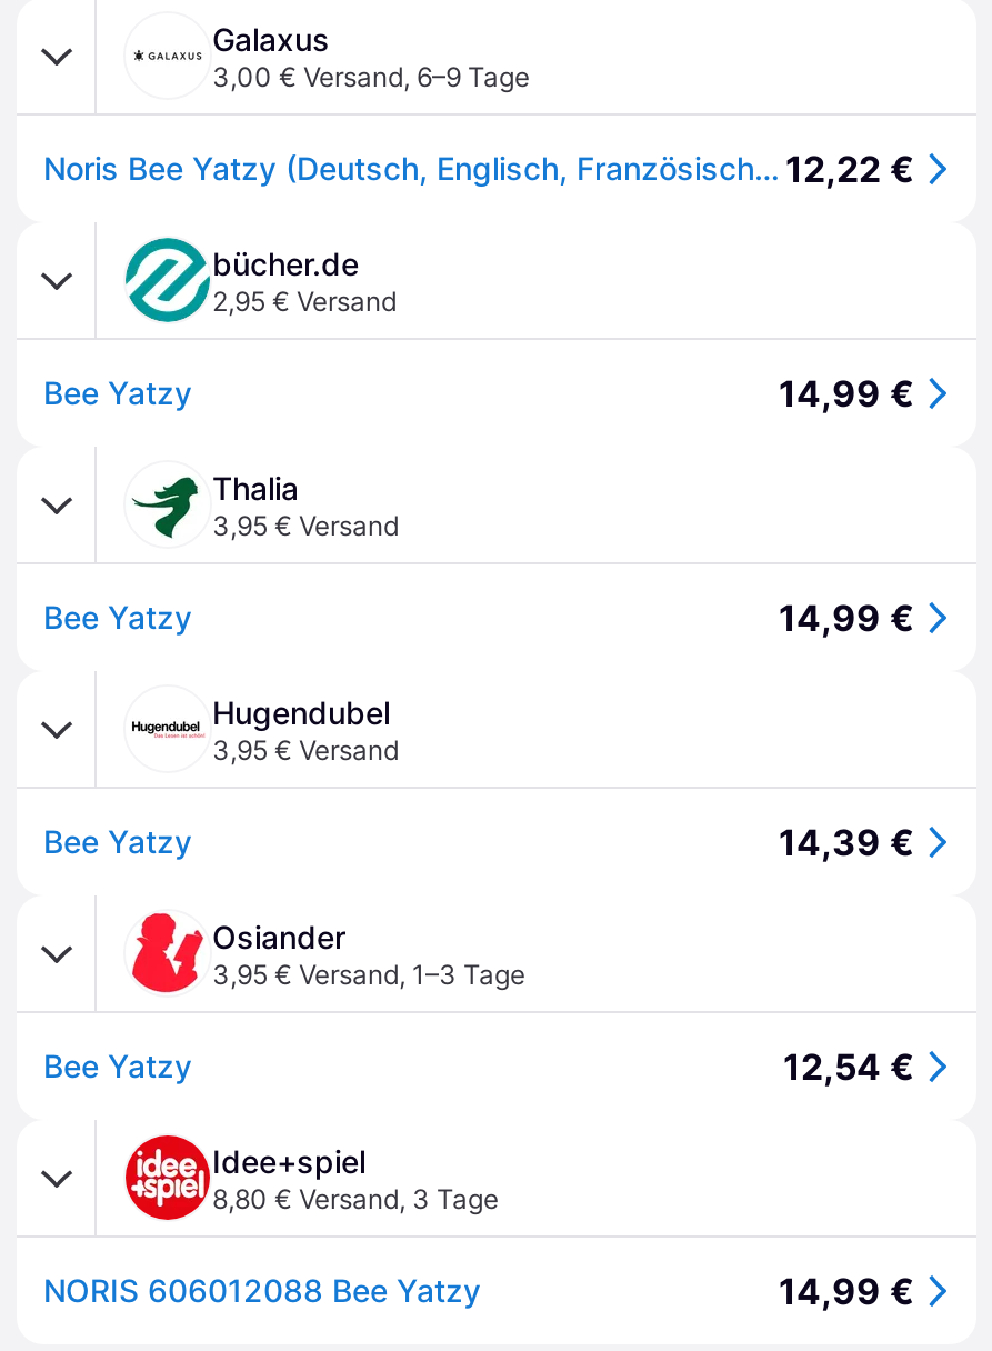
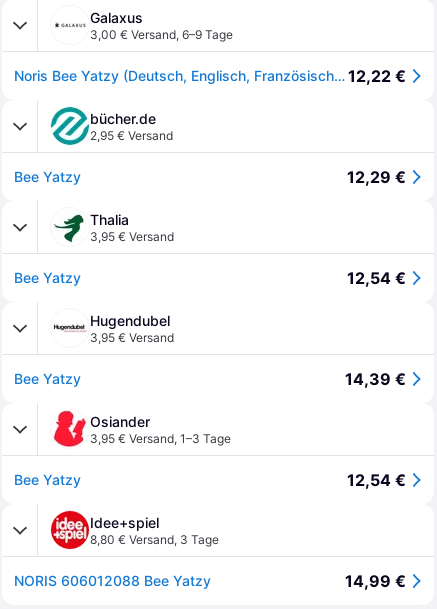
- 14,99 €
+ 12,29 €

- 14,99 €
+ 12,54 €
